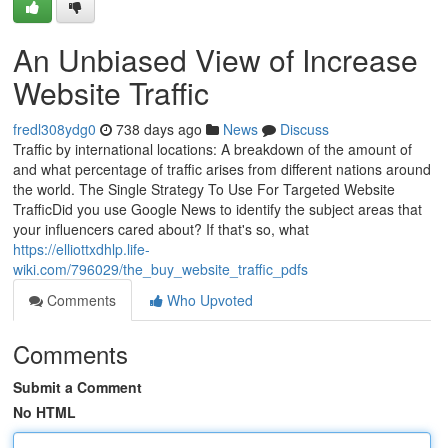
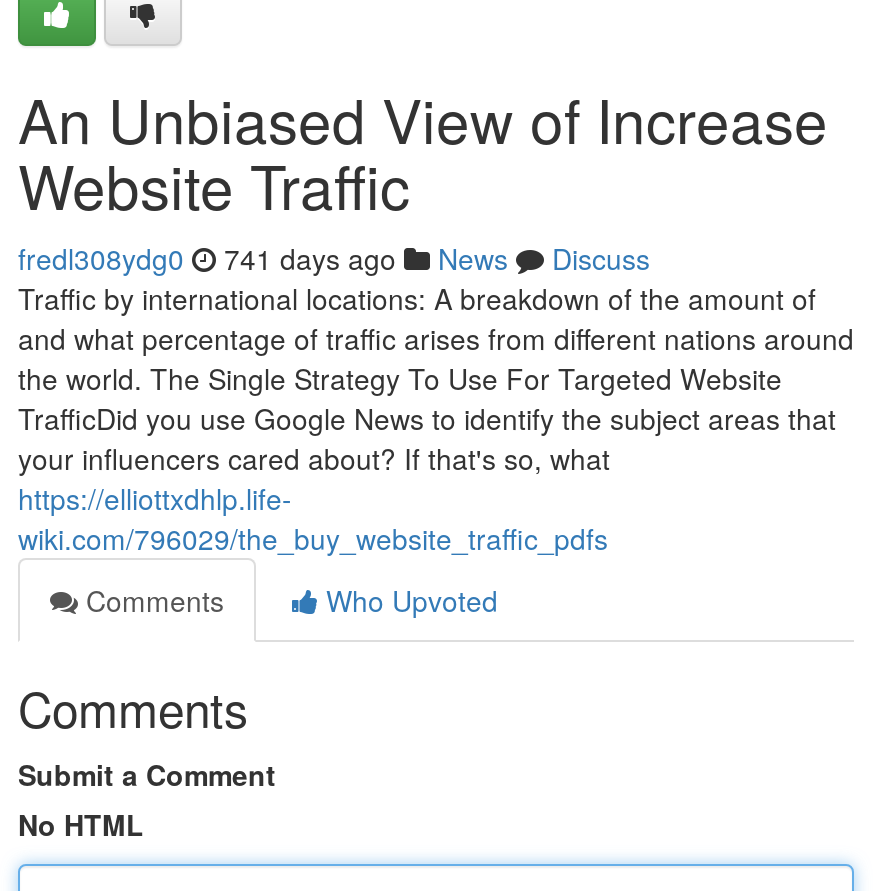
- fredl308ydg0 738 days ago News Discuss
+ fredl308ydg0 741 days ago News Discuss
